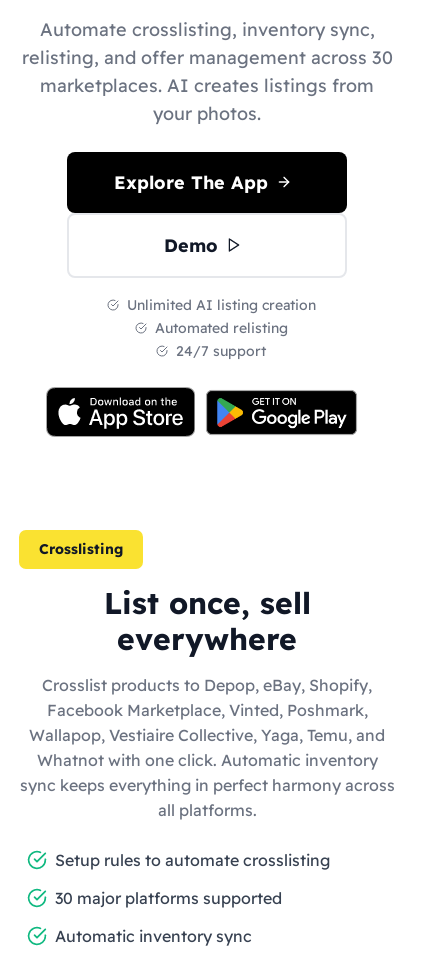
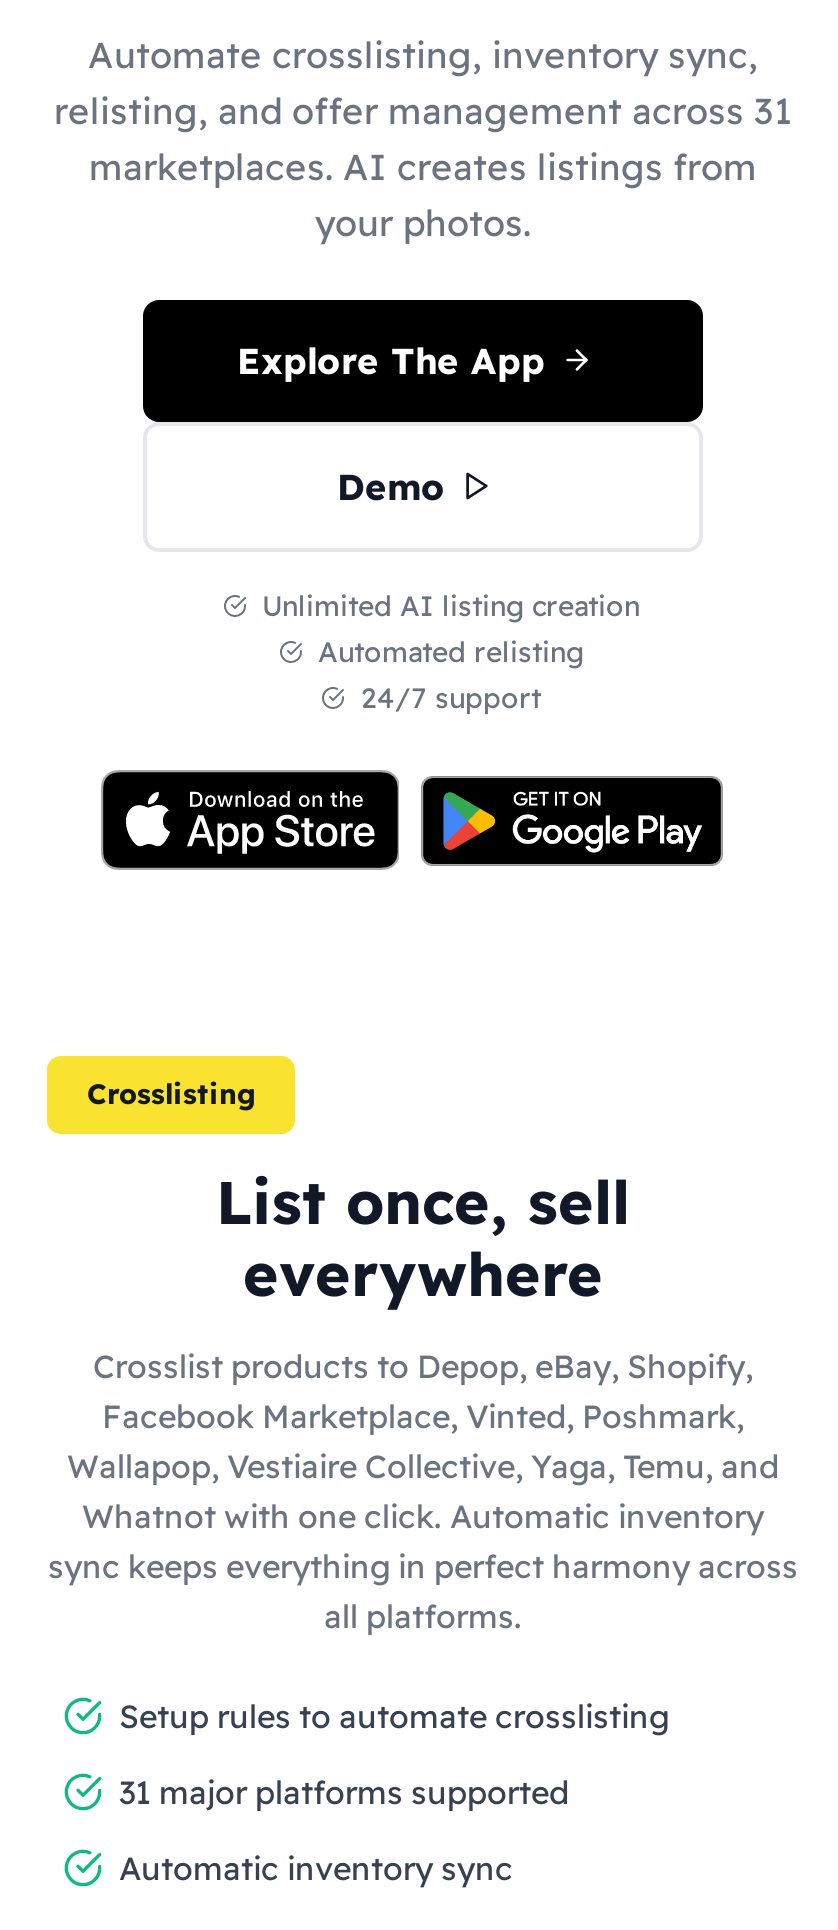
- relisting, and offer management across 30
+ relisting, and offer management across 31

- 30 major platforms supported
+ 31 major platforms supported
